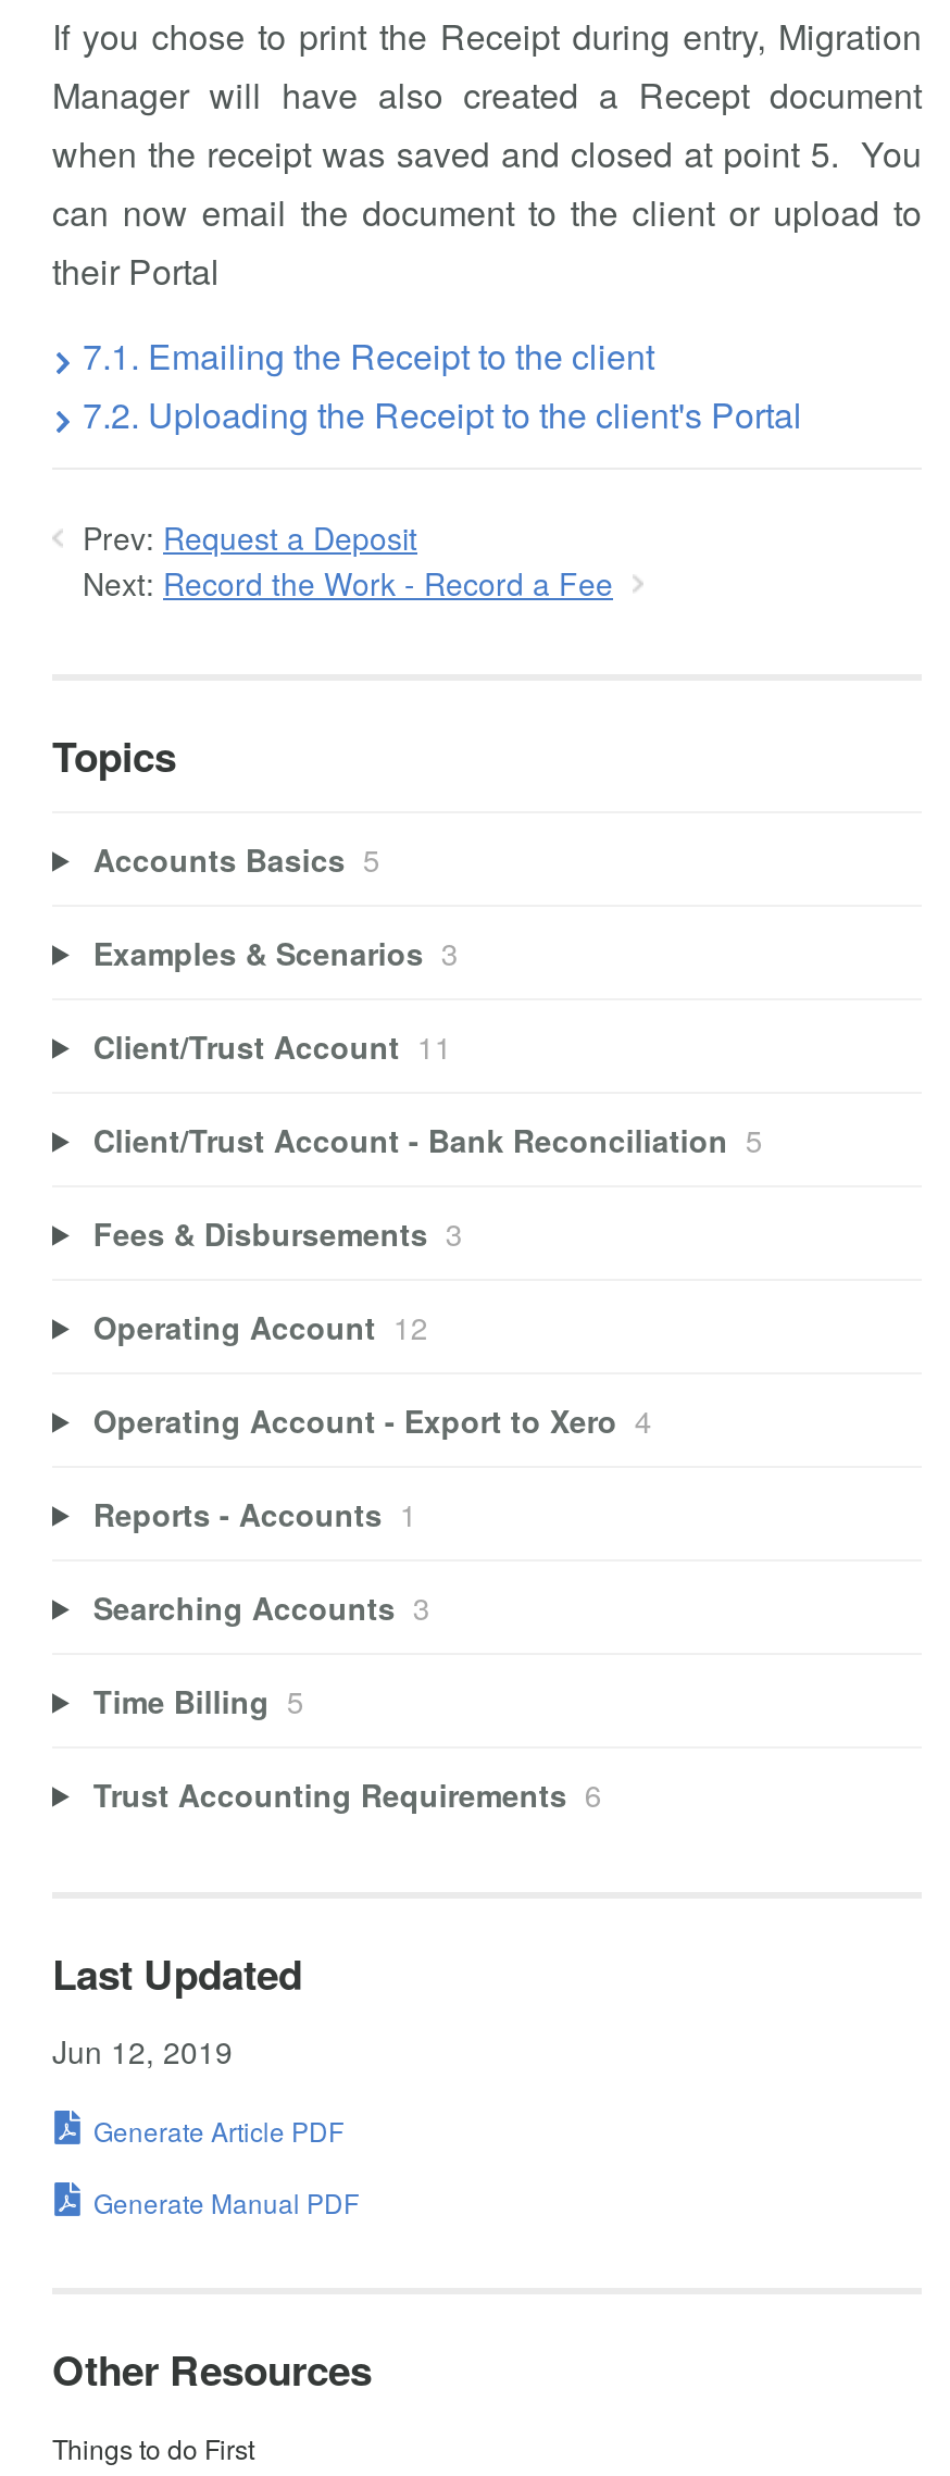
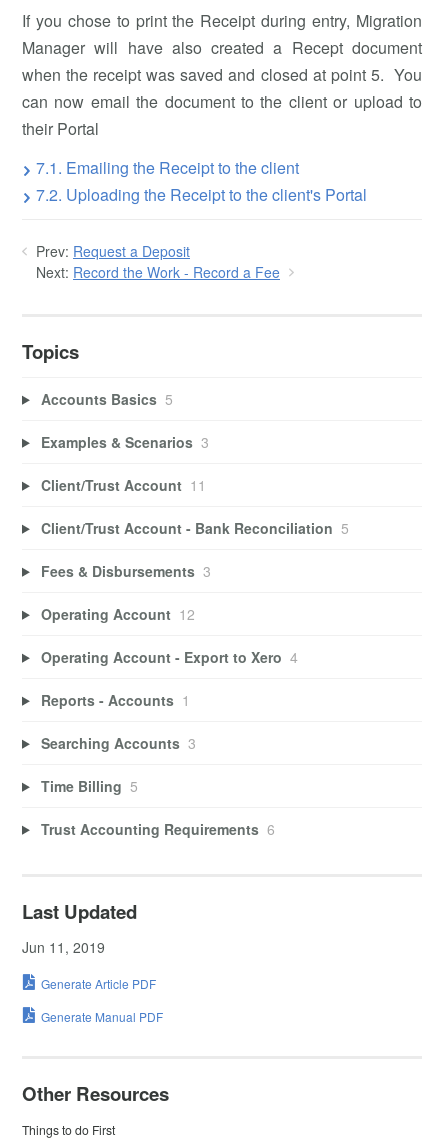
- Jun 12, 2019
+ Jun 11, 2019
